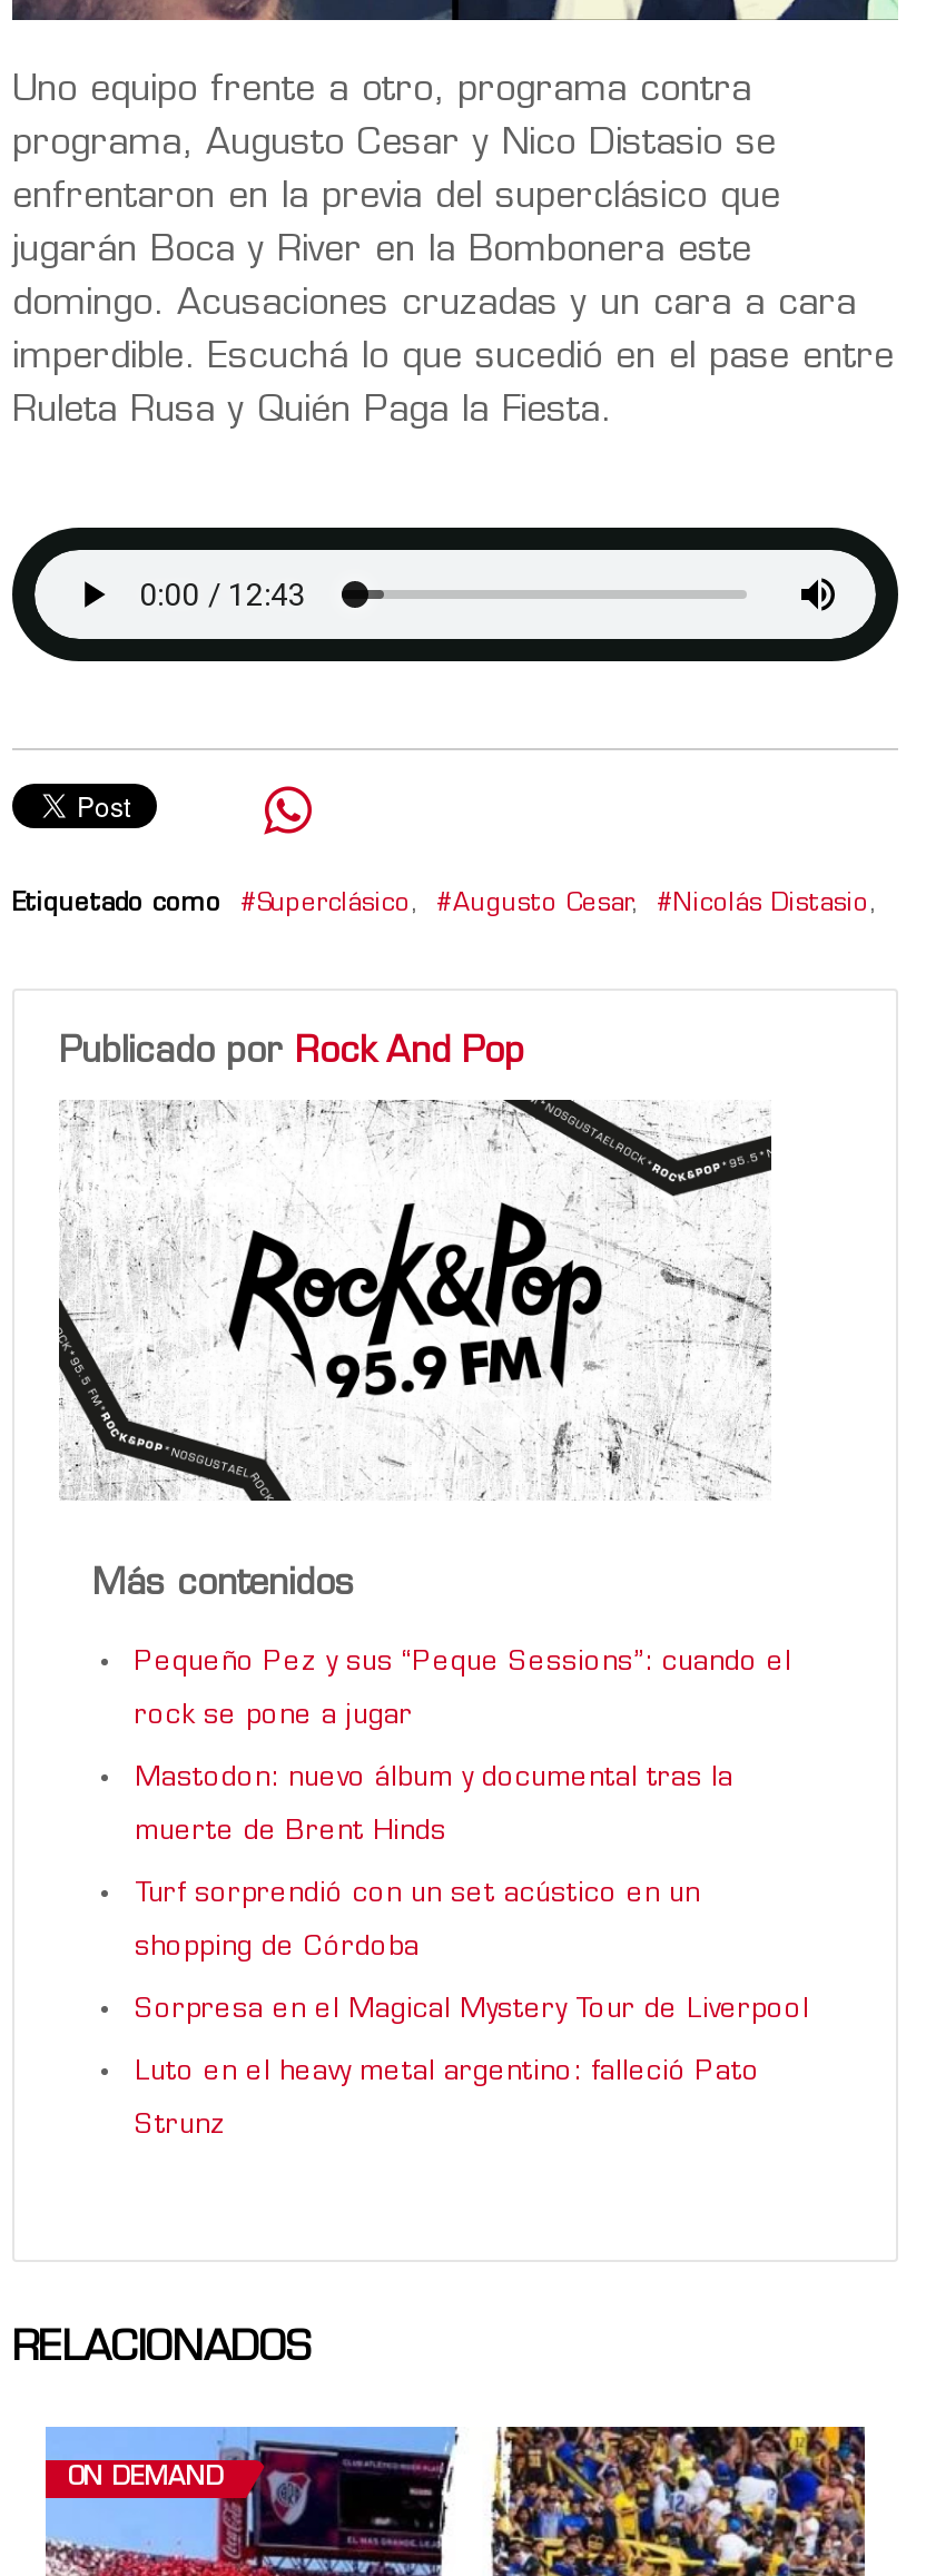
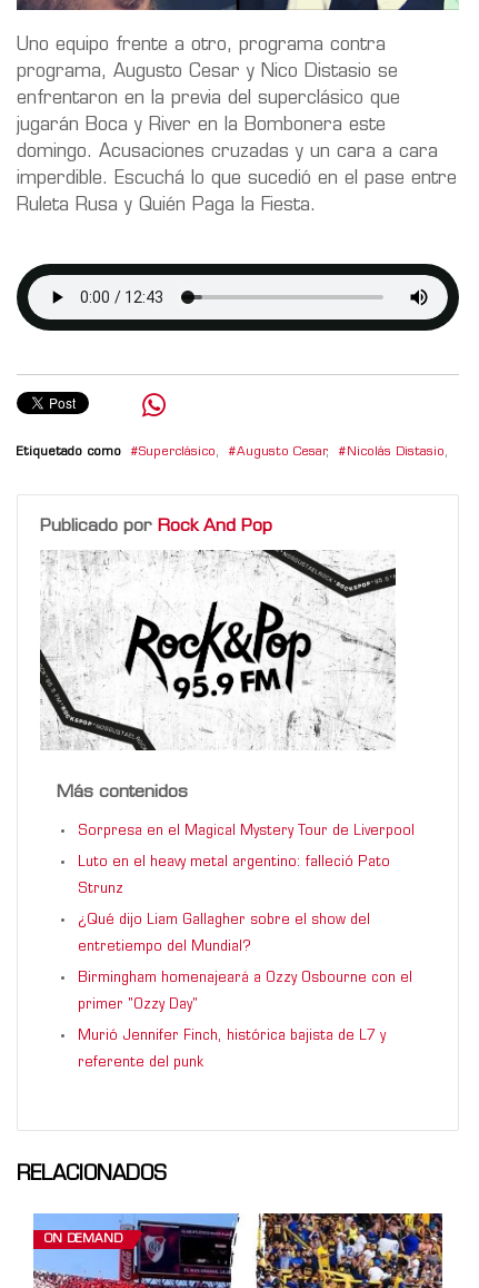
- Pequeño Pez y sus “Peque Sessions”: cuando el
- rock se pone a jugar
- Mastodon: nuevo álbum y documental tras la
- muerte de Brent Hinds
- Turf sorprendió con un set acústico en un
- shopping de Córdoba

moved up: Sorpresa en el Magical Mystery Tour de Liverpool | Luto en el heavy metal argentino: falleció Pato | Strunz

+ ¿Qué dijo Liam Gallagher sobre el show del
+ entretiempo del Mundial?
+ Birmingham homenajeará a Ozzy Osbourne con el
+ primer "Ozzy Day"
+ Murió Jennifer Finch, histórica bajista de L7 y
+ referente del punk
